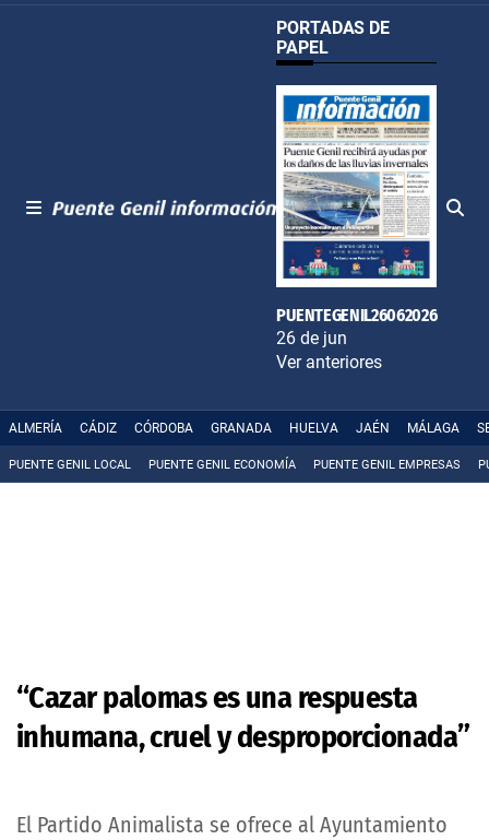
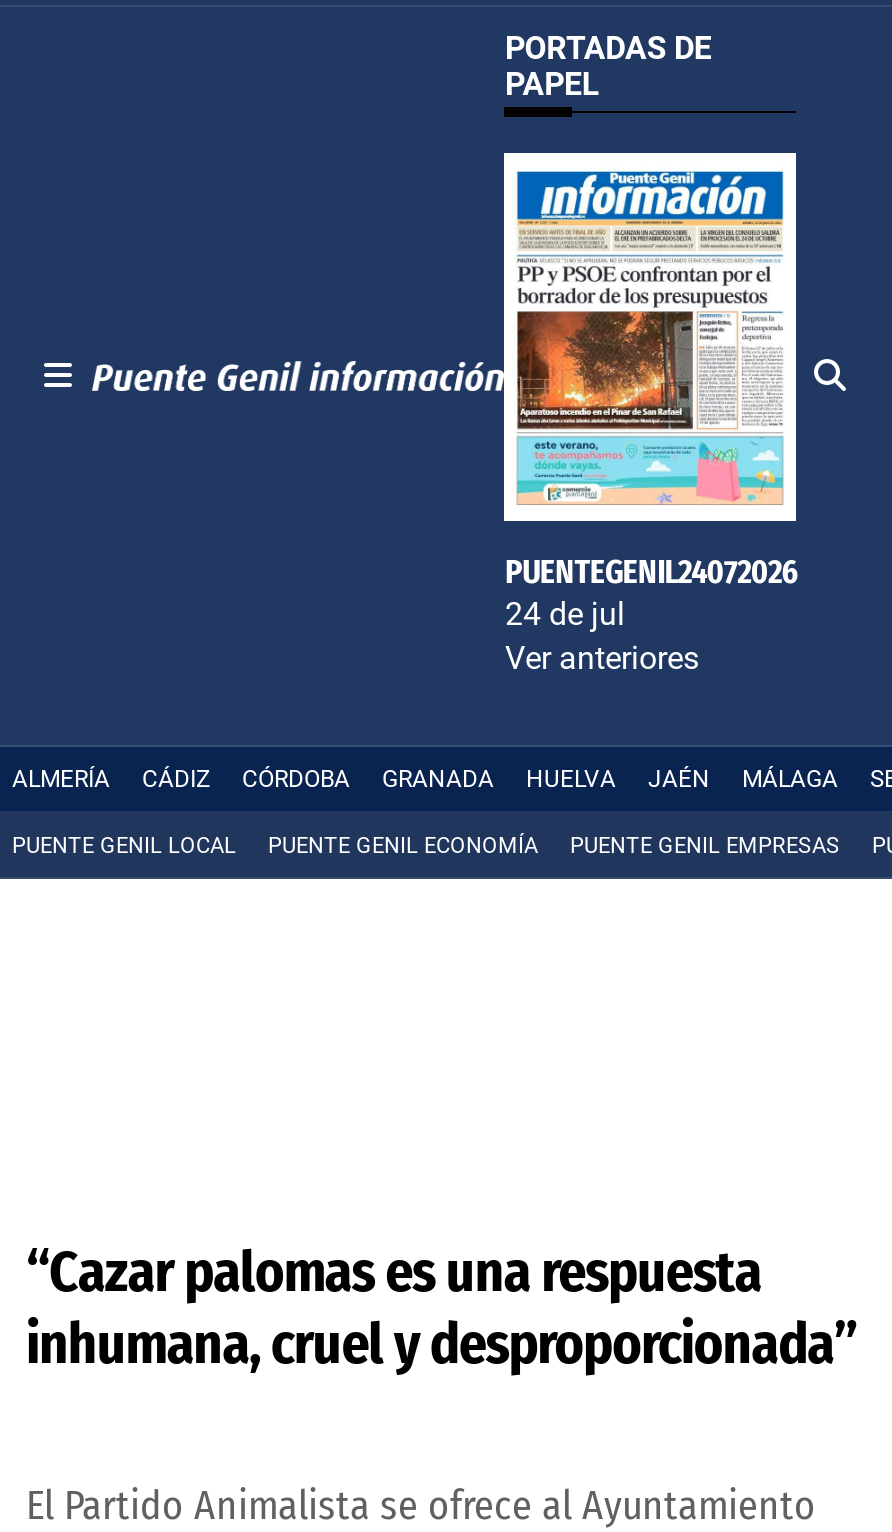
- [image]
- PUENTEGENIL26062026
- 26 de jun
+ [image]
+ PUENTEGENIL24072026
+ 24 de jul
